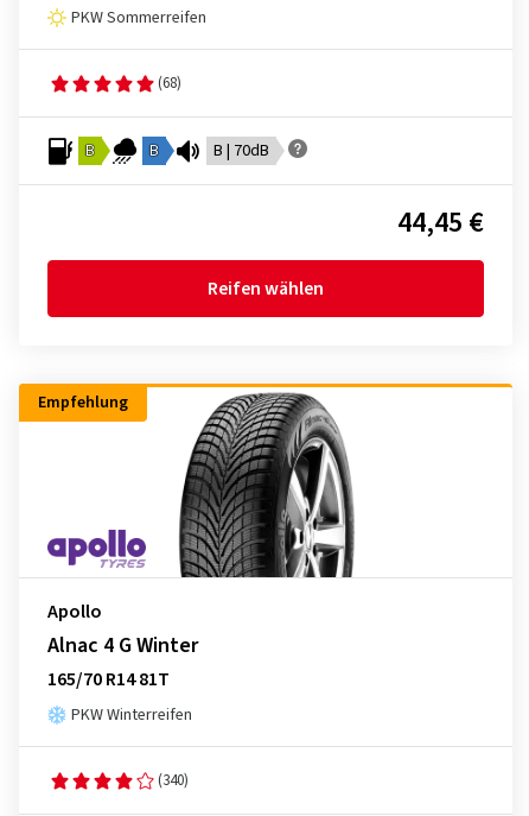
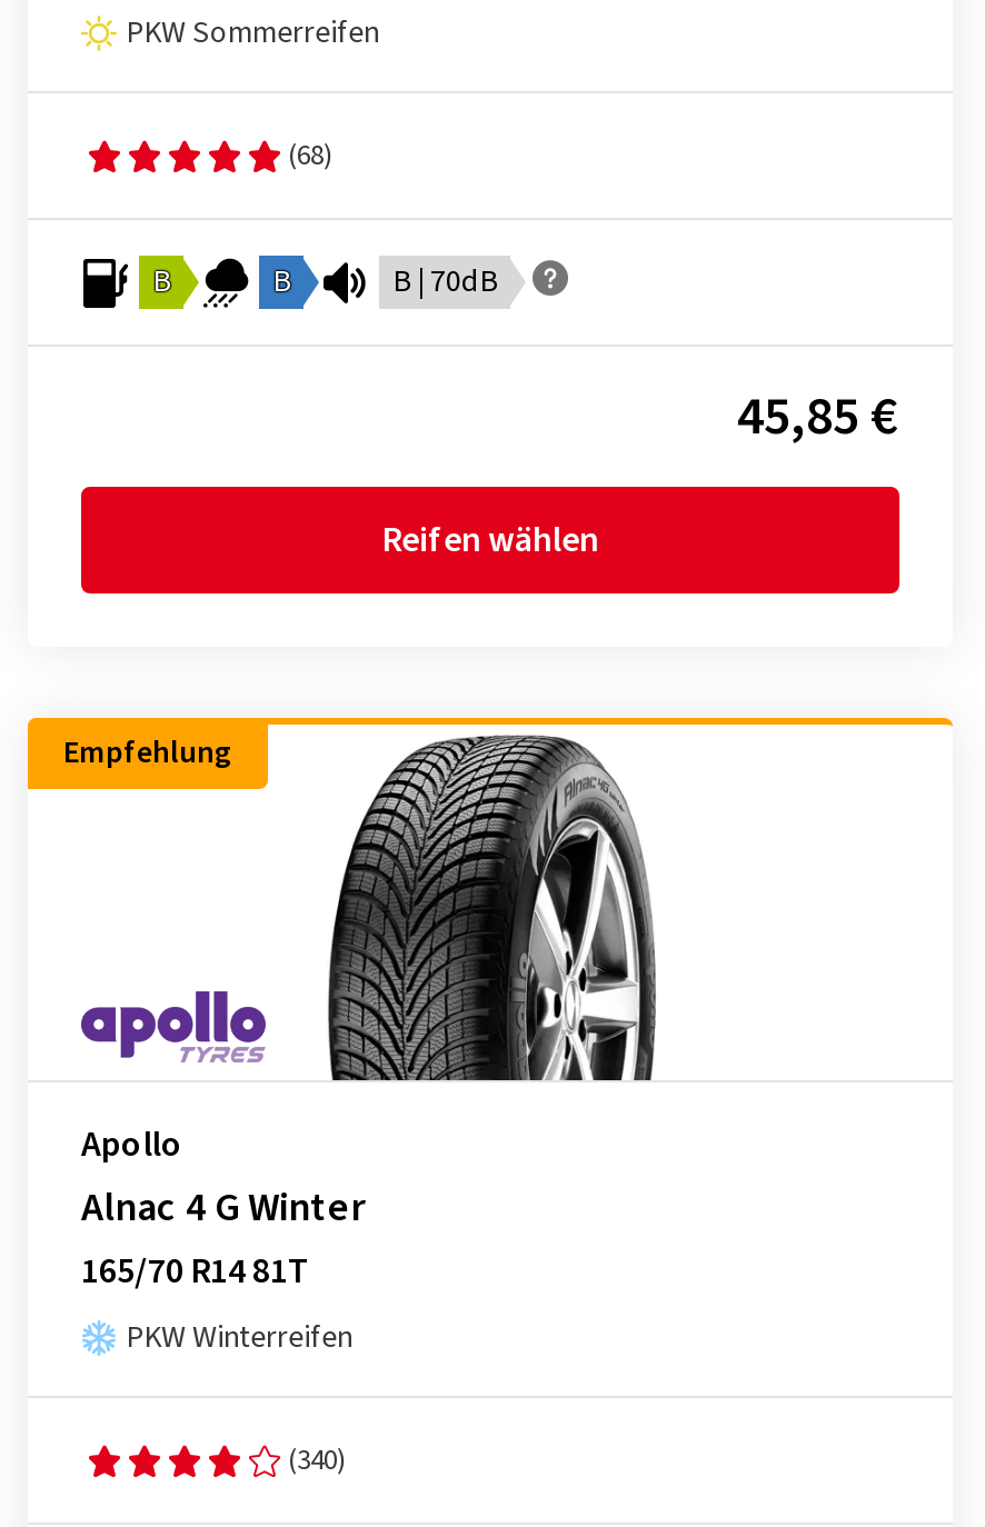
- 44,45 €
+ 45,85 €
